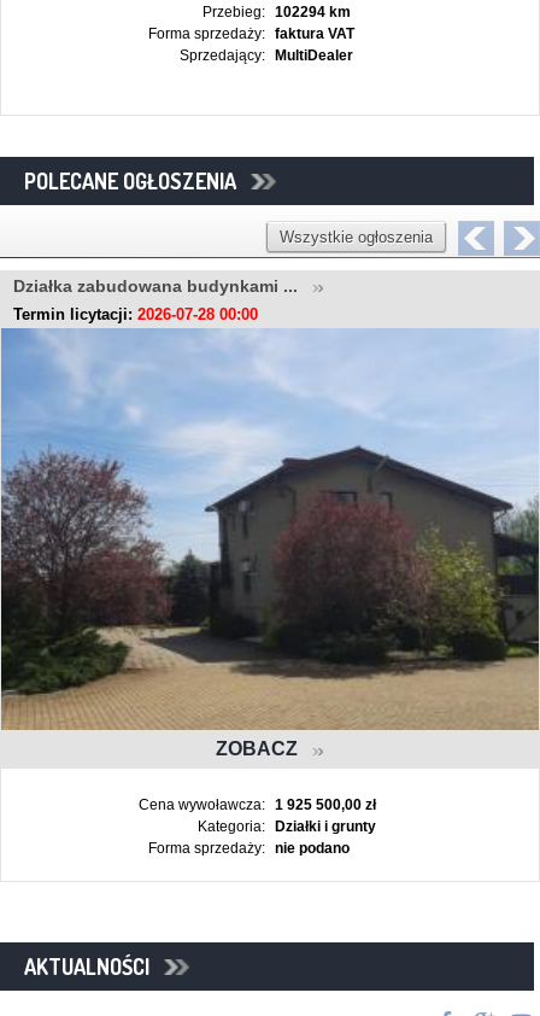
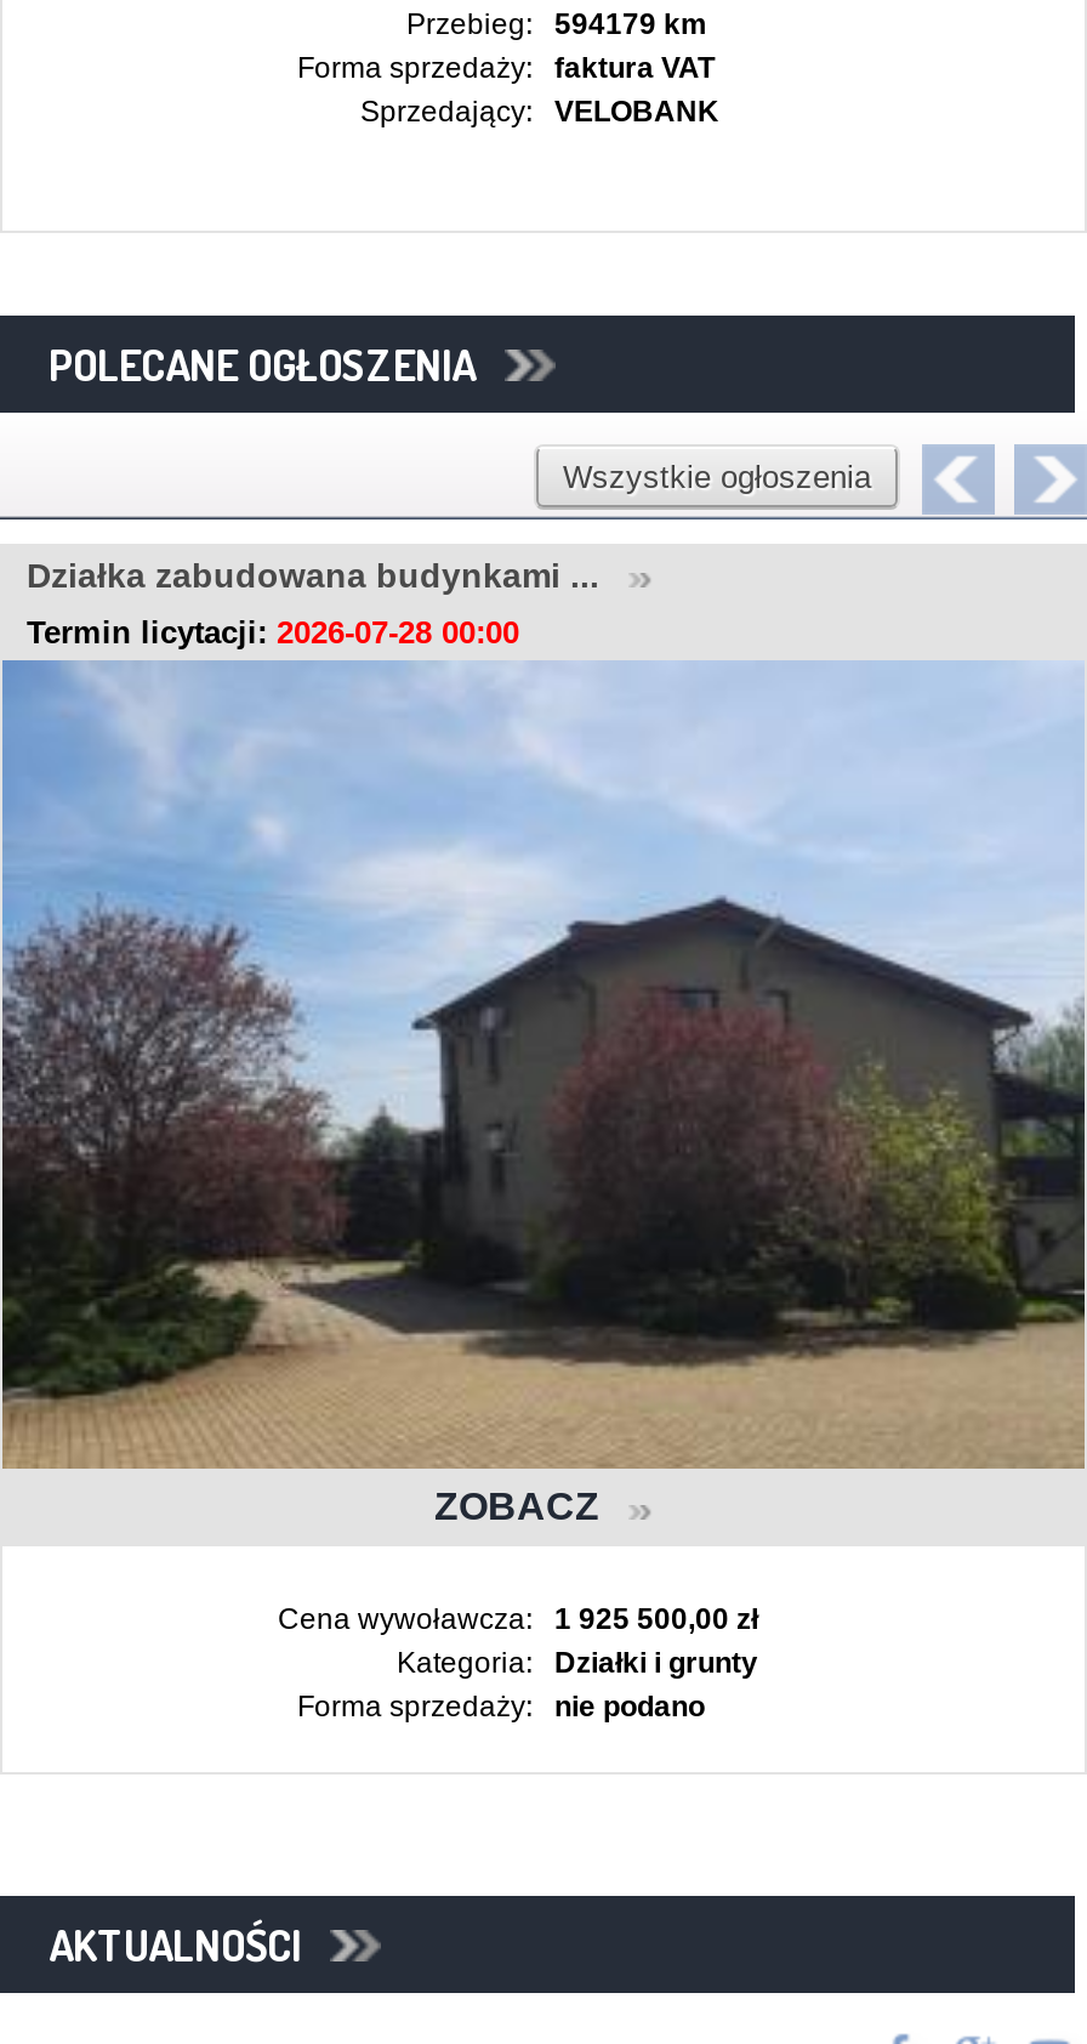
- Przebieg: 102294 km
+ Przebieg: 594179 km

- MultiDealer
+ VELOBANK
